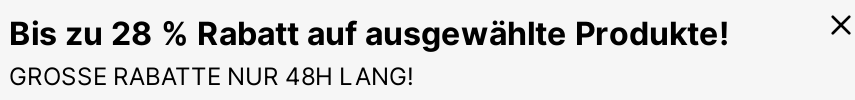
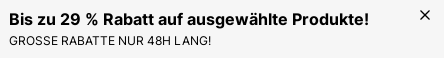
- Bis zu 28 % Rabatt auf ausgewählte Produkte!
+ Bis zu 29 % Rabatt auf ausgewählte Produkte!
